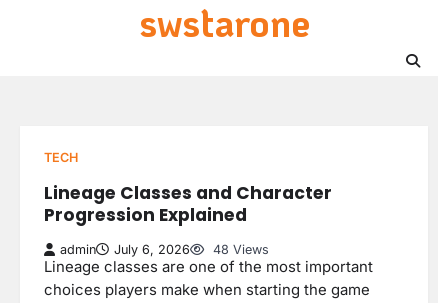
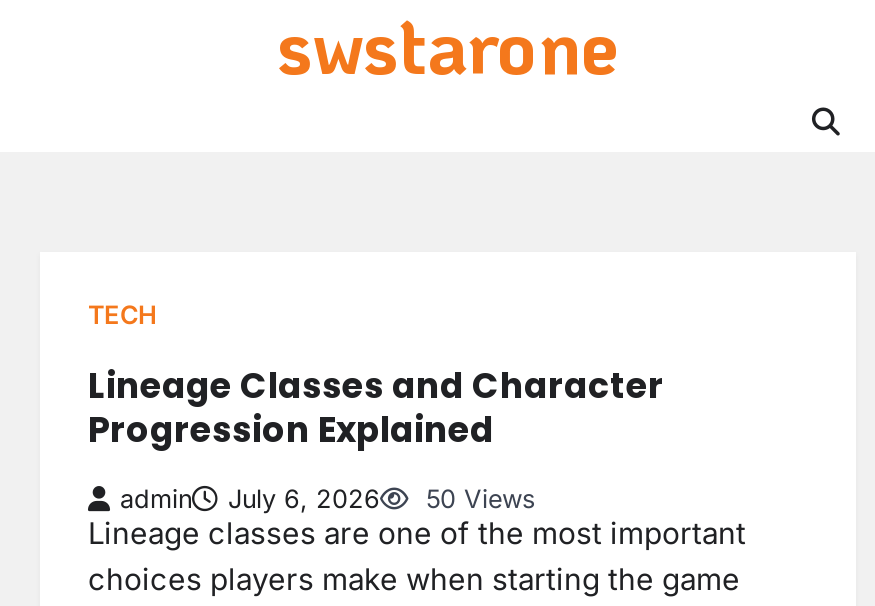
- admin July 6, 2026 48 Views
+ admin July 6, 2026 50 Views
